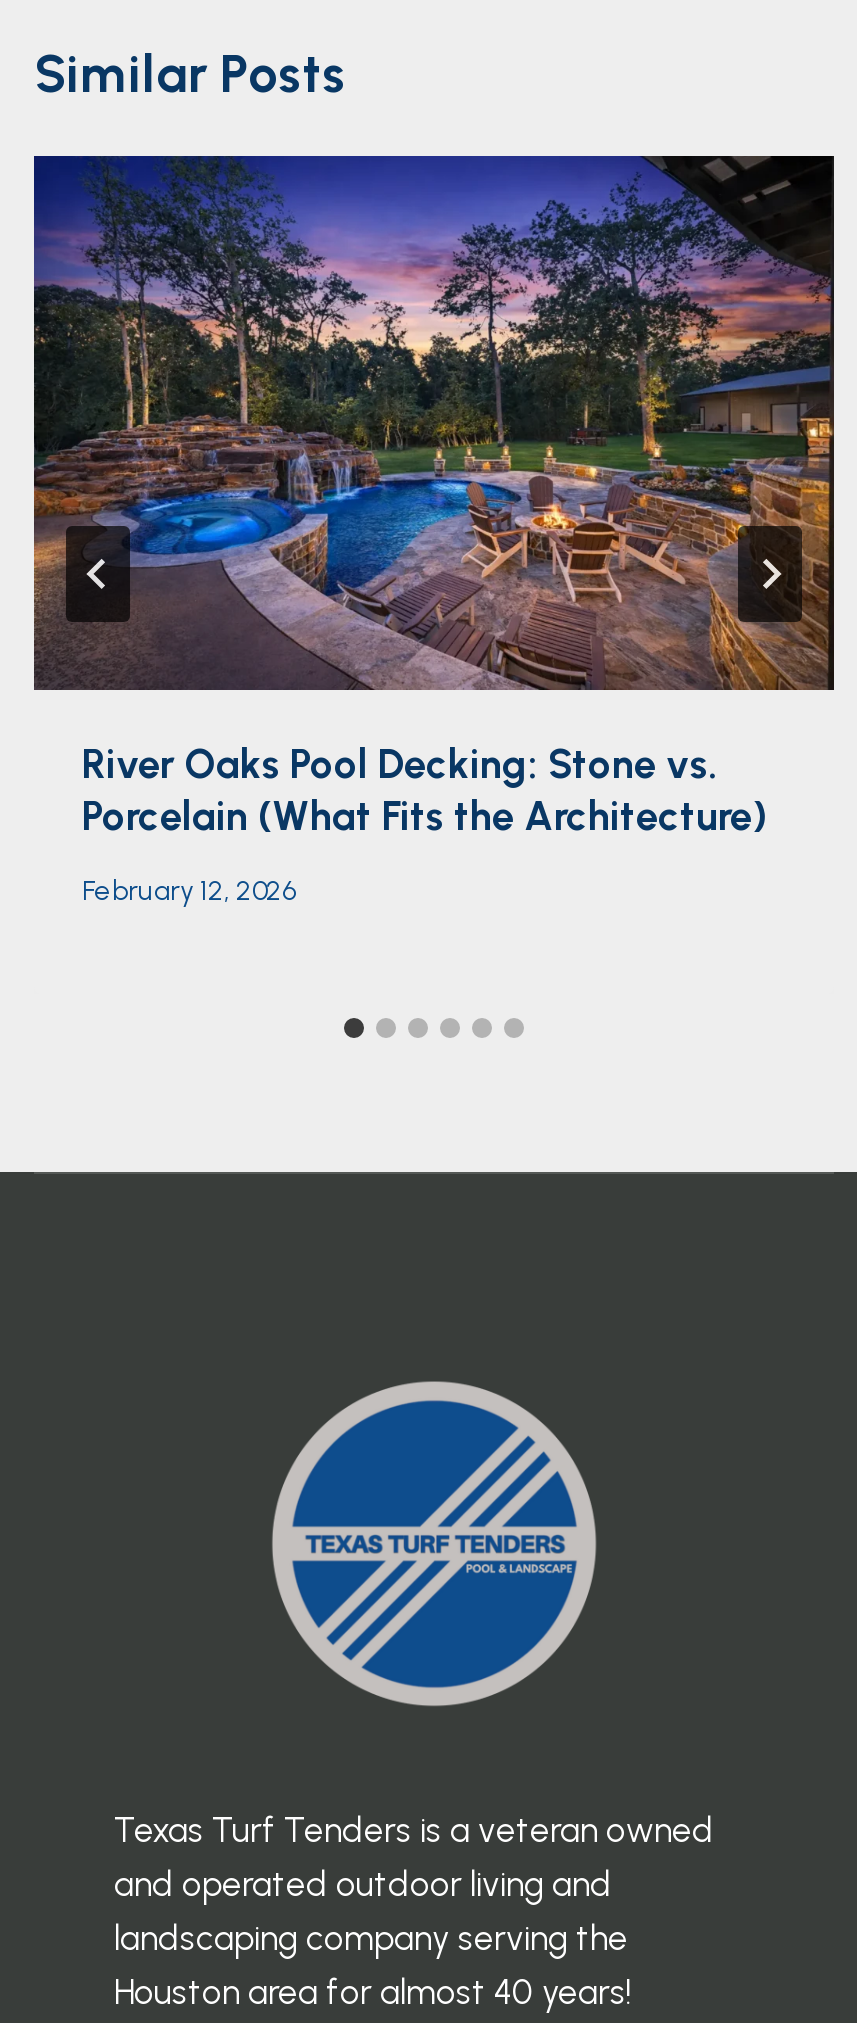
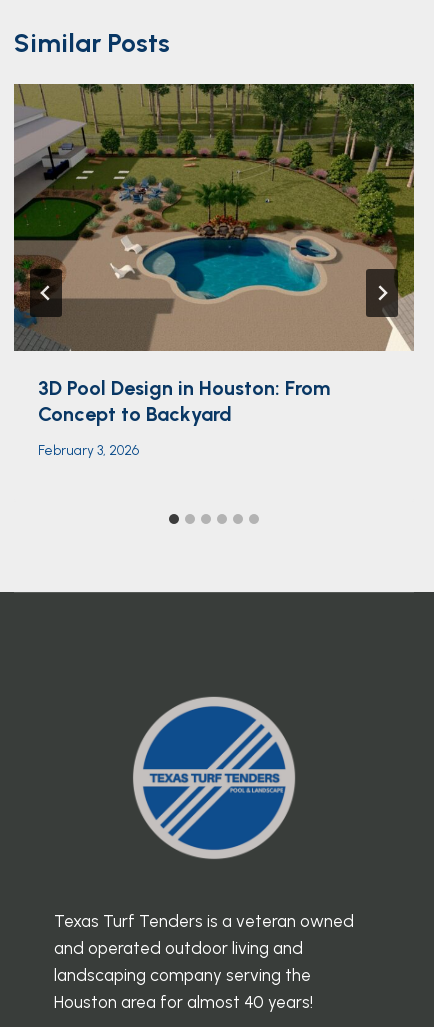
- [image]
- River Oaks Pool Decking: Stone vs.
- Porcelain (What Fits the Architecture)
+ [image]
+ 3D Pool Design in Houston: From
+ Concept to Backyard

- February 12, 2026
+ February 3, 2026
